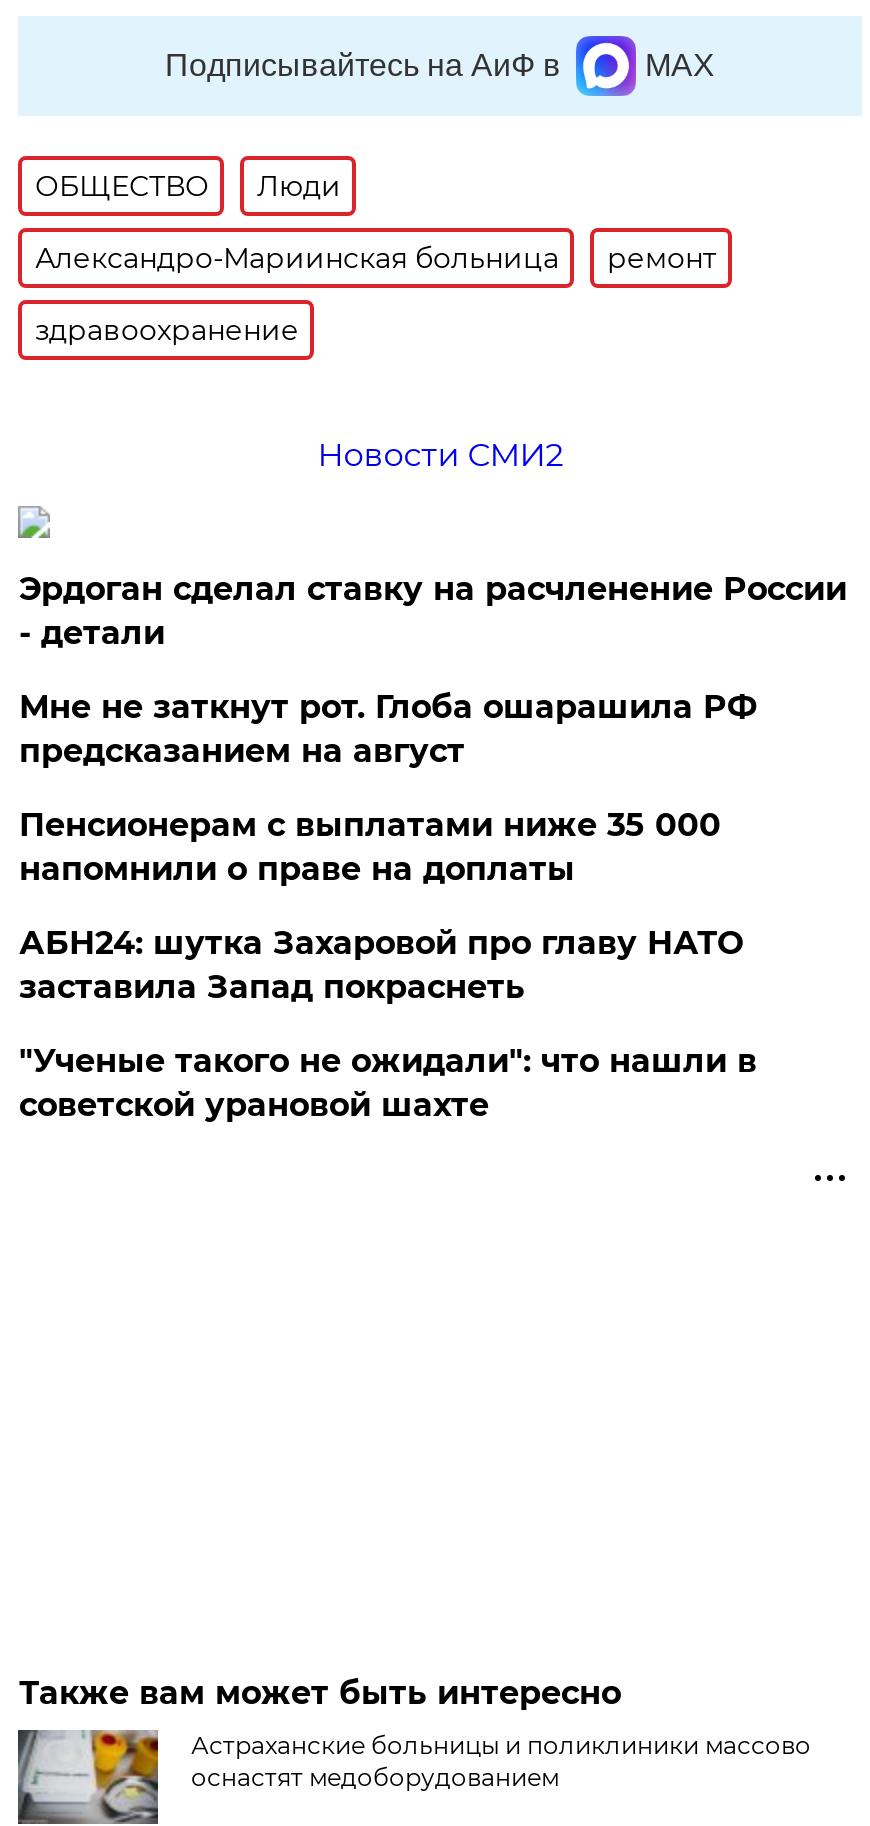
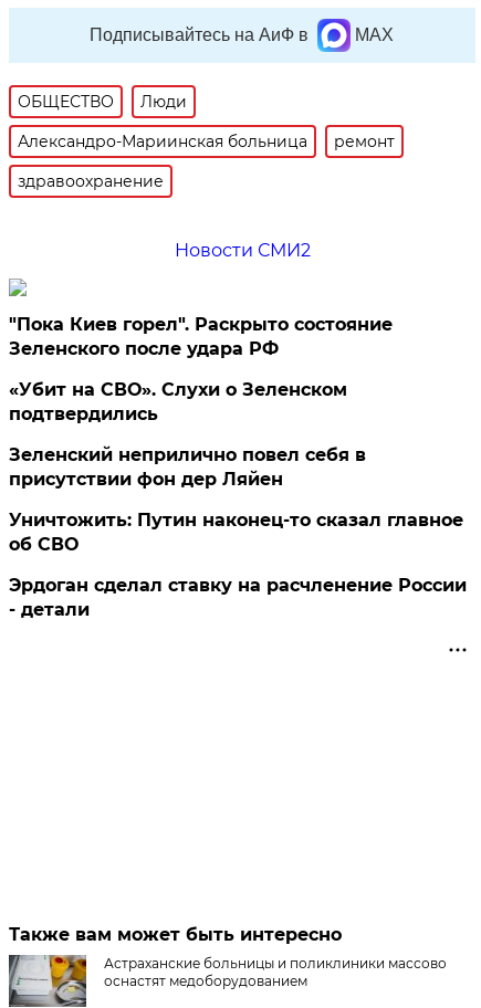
+ "Пока Киев горел". Раскрыто состояние
+ Зеленского после удара РФ
+ «Убит на СВО». Слухи о Зеленском
+ подтвердились
+ Зеленский неприлично повел cебя в
+ присутствии фон дер Ляйен
+ Уничтожить: Путин наконец-то сказал главное
+ об СВО

moved down: Эрдоган сделал ставку на расчленение России | - детали

- Мне не заткнут рот. Глоба ошарашила РФ
- предсказанием на август
- Пенсионерам с выплатами ниже 35 000
- напомнили о праве на доплаты
- АБН24: шутка Захаровой про главу НАТО
- заставила Запад покраснеть
- "Ученые такого не ожидали": что нашли в
- советской урановой шахте
